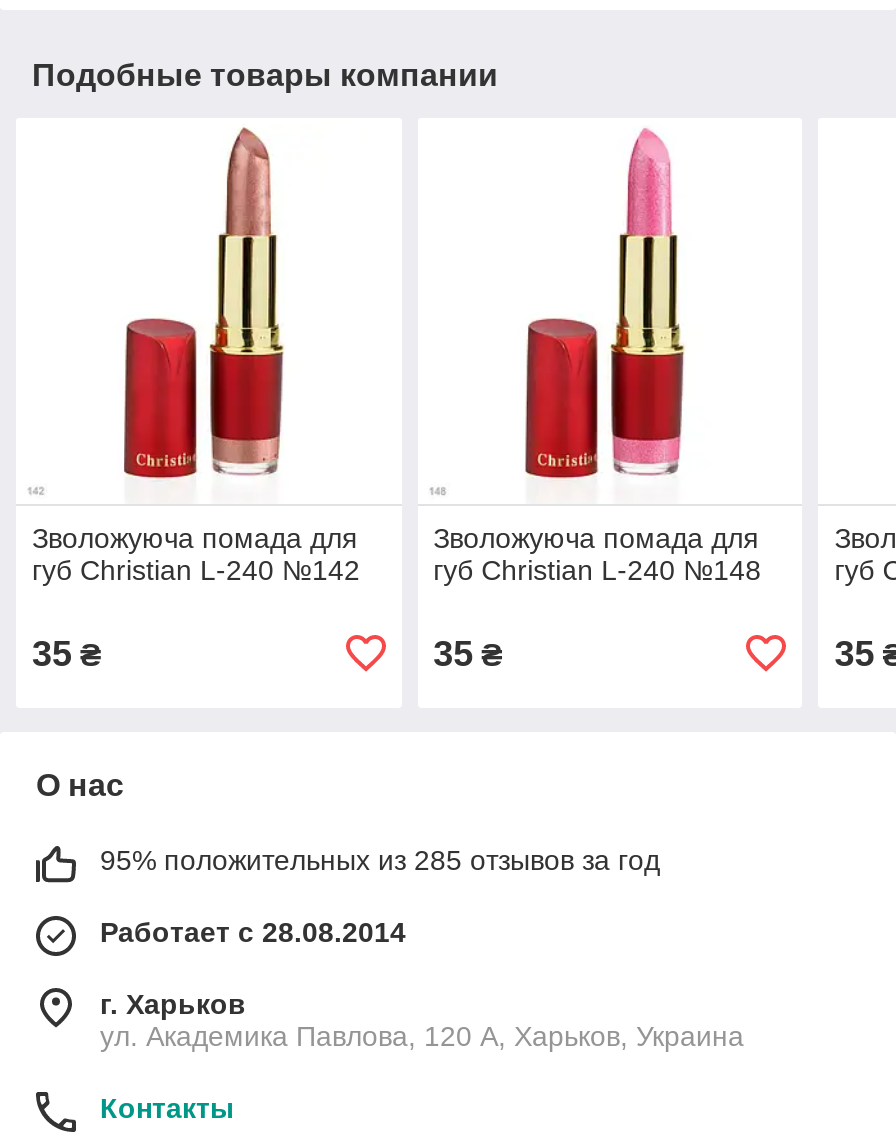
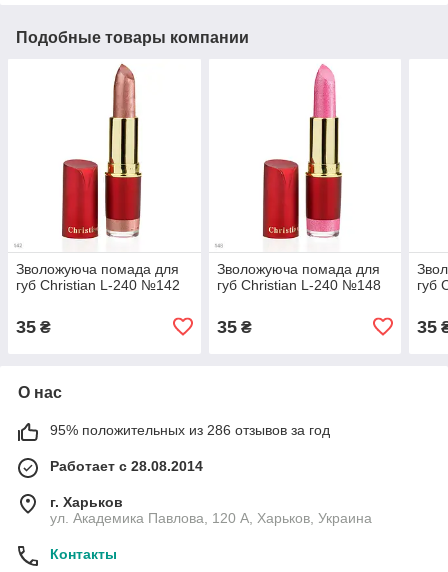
- 95% положительных из 285 отзывов за год
+ 95% положительных из 286 отзывов за год
